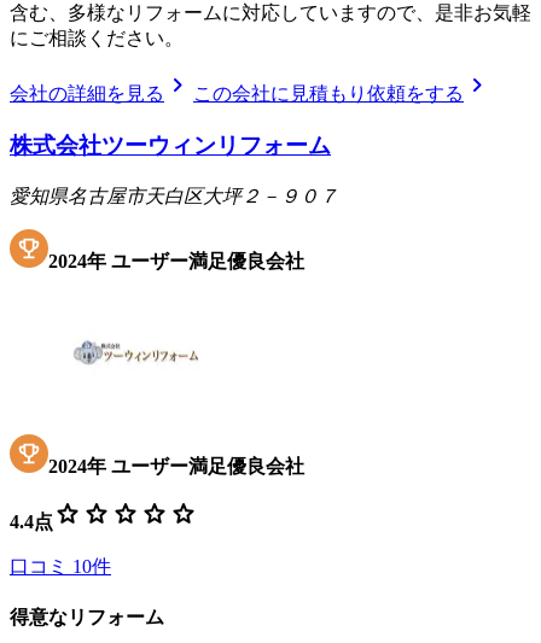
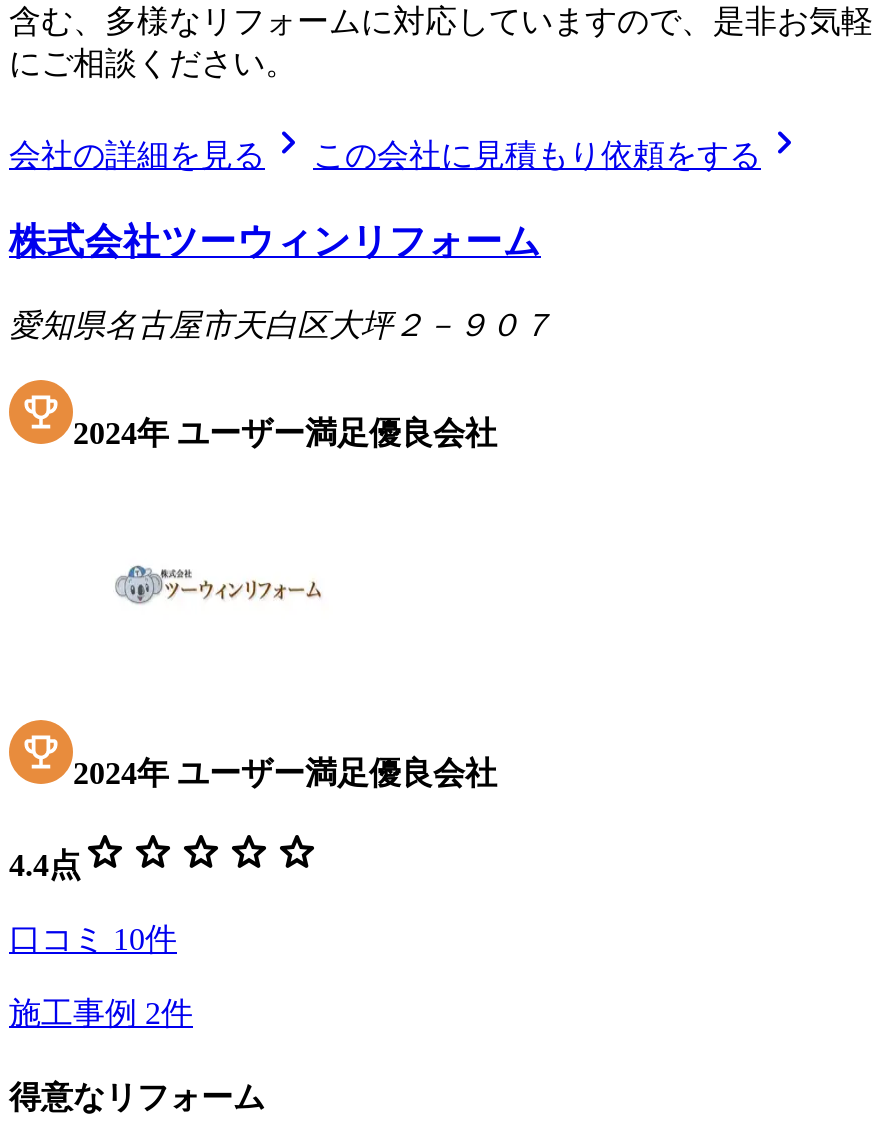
+ 施工事例2件
